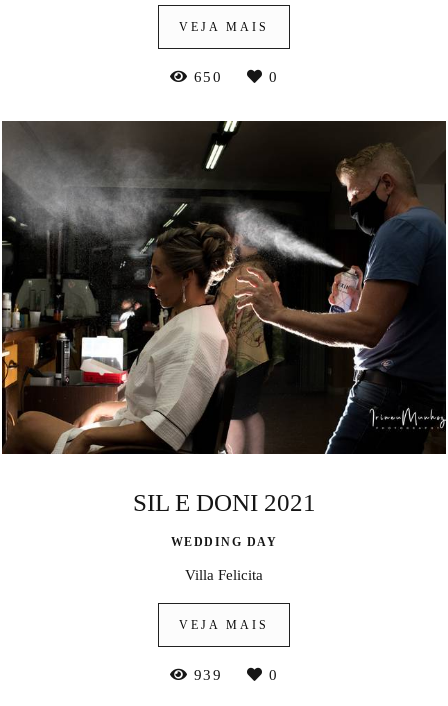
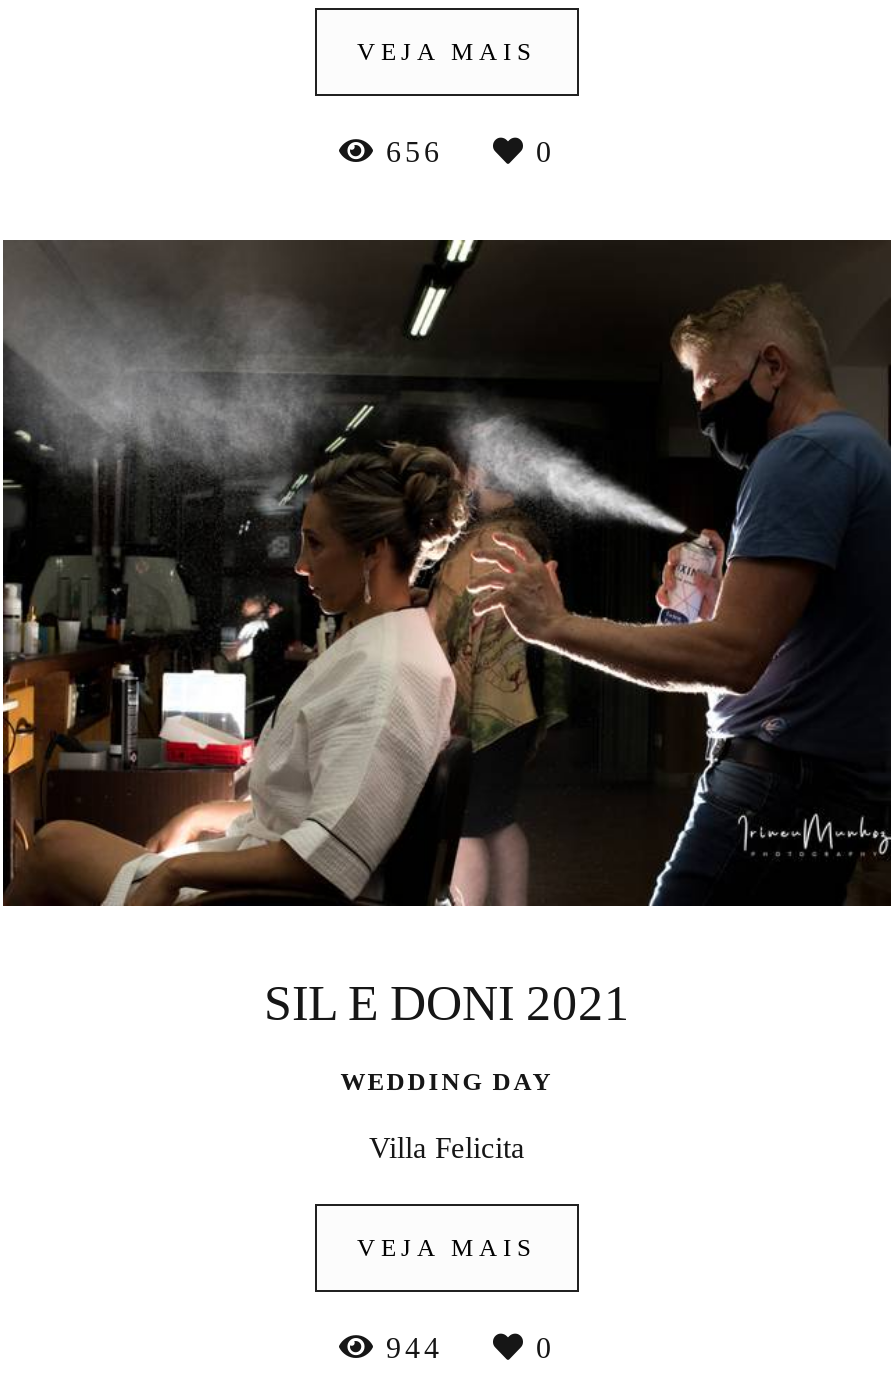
- 650
+ 656

- 939
+ 944
